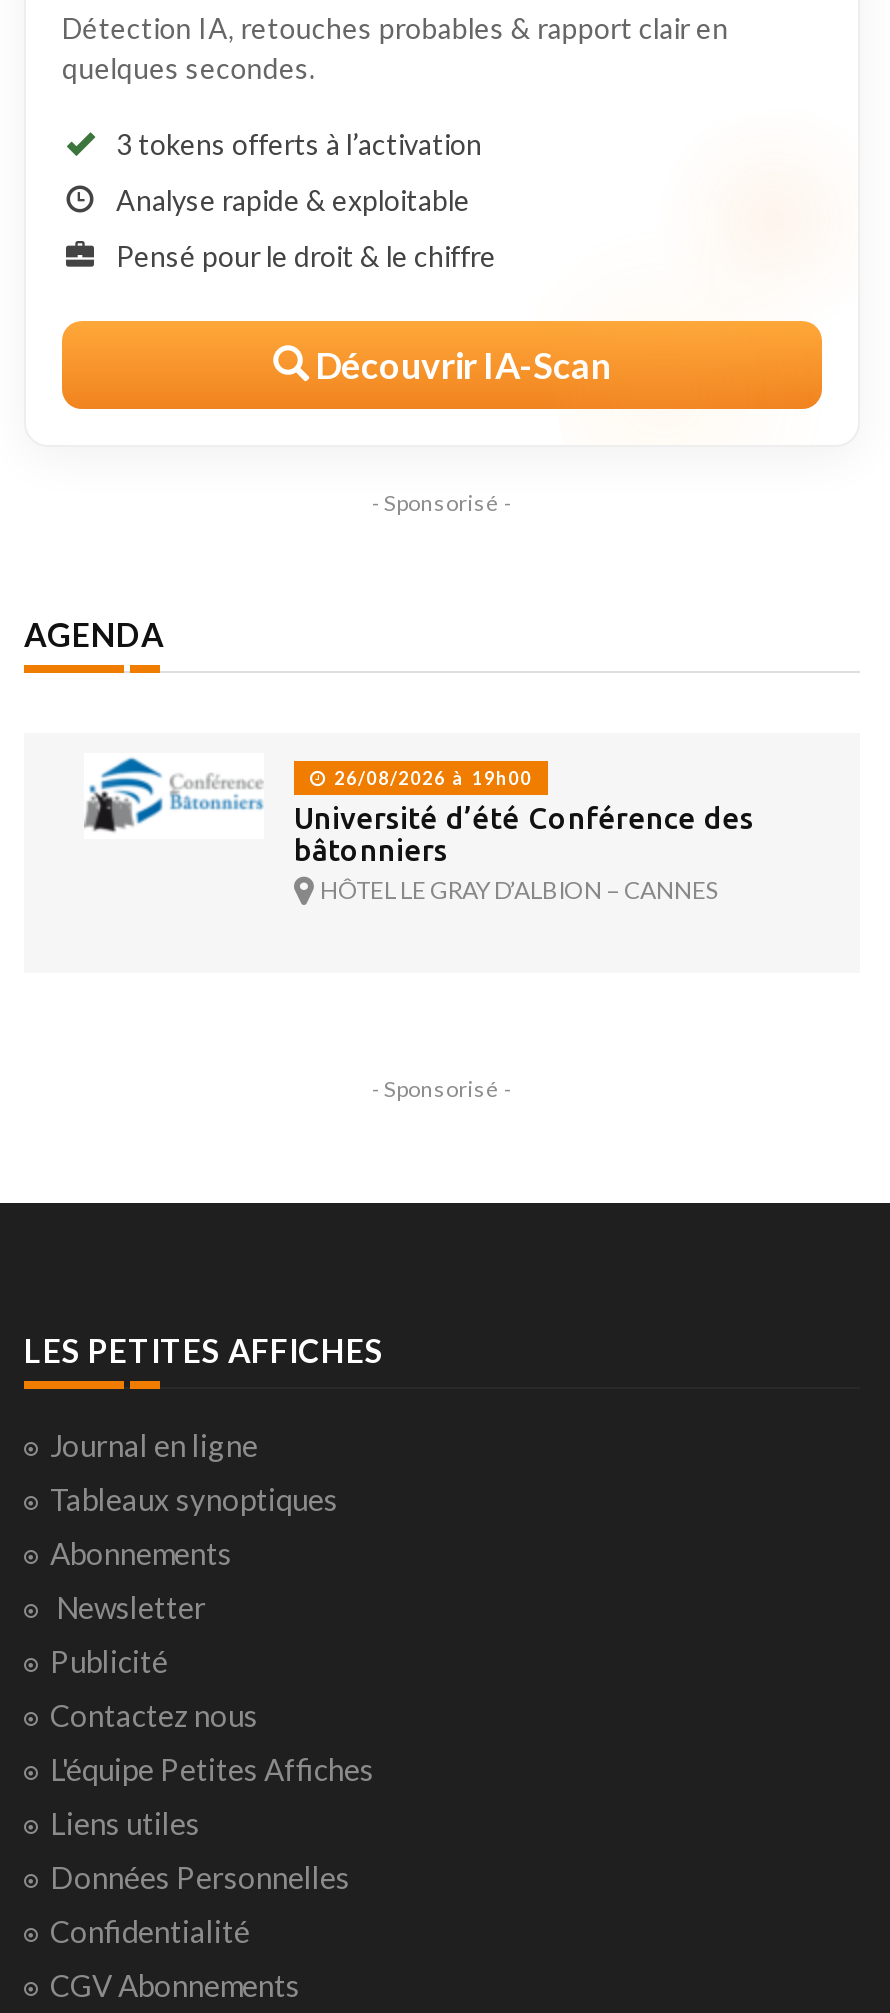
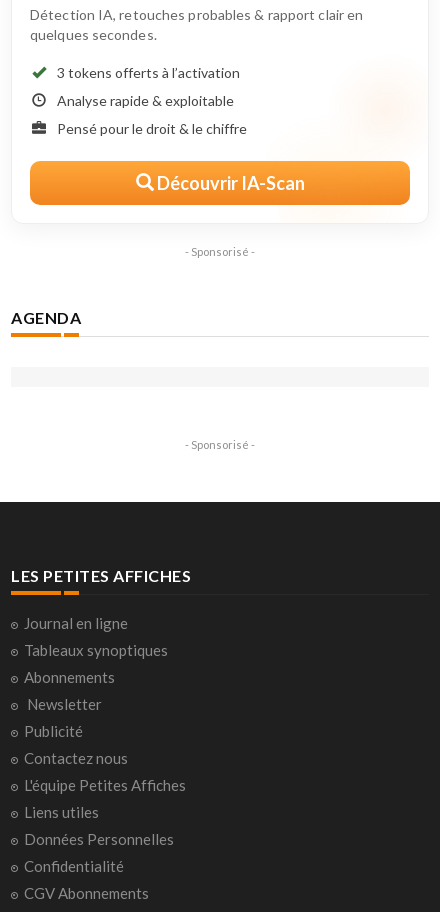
- [image]
- 26/08/2026 à 19h00
- Université d’été Conférence des
- bâtonniers
- HÔTEL LE GRAY D’ALBION – CANNES
